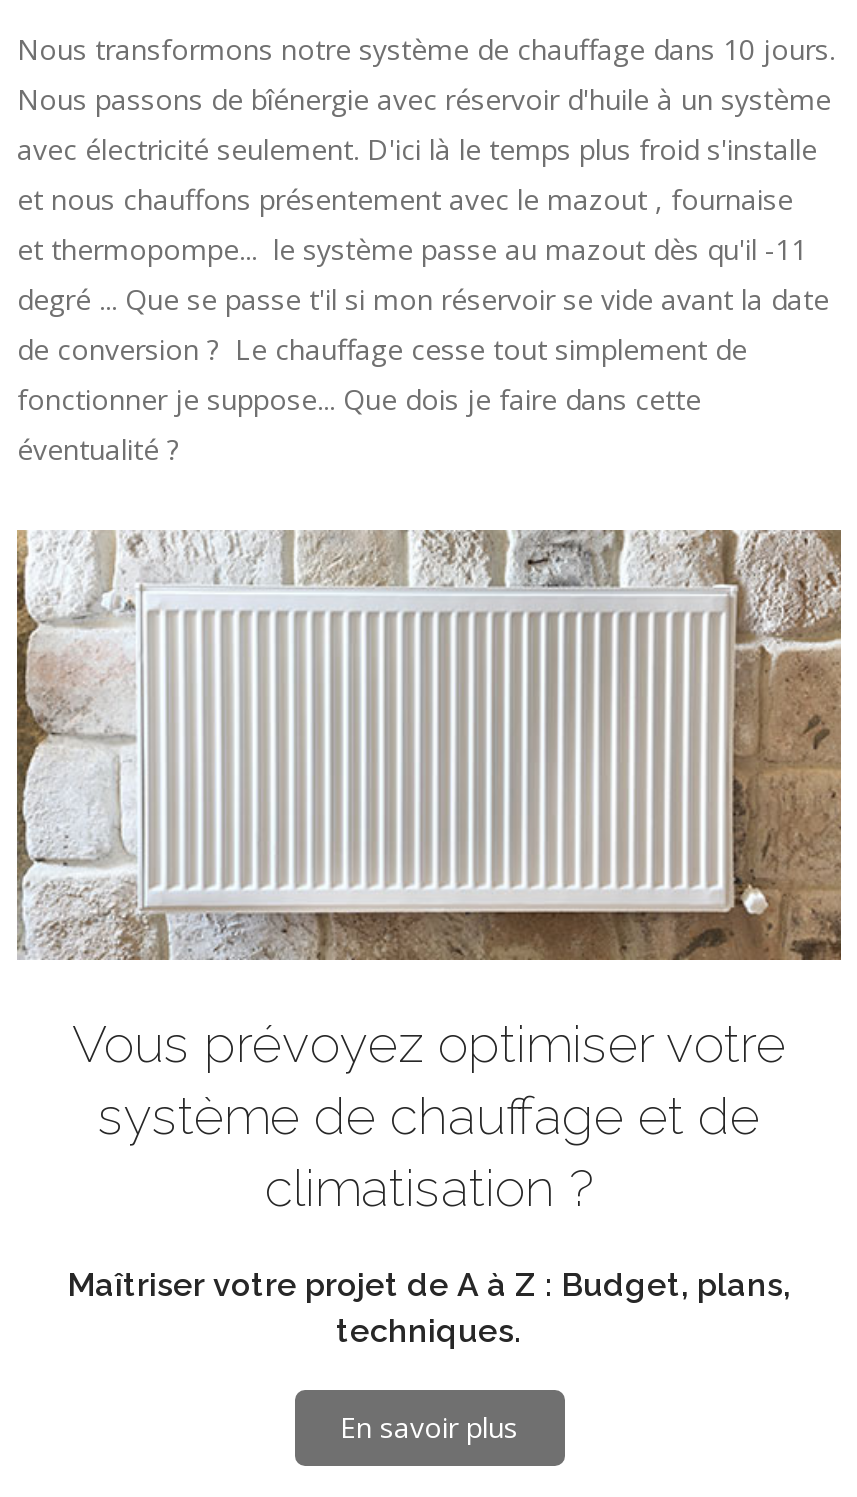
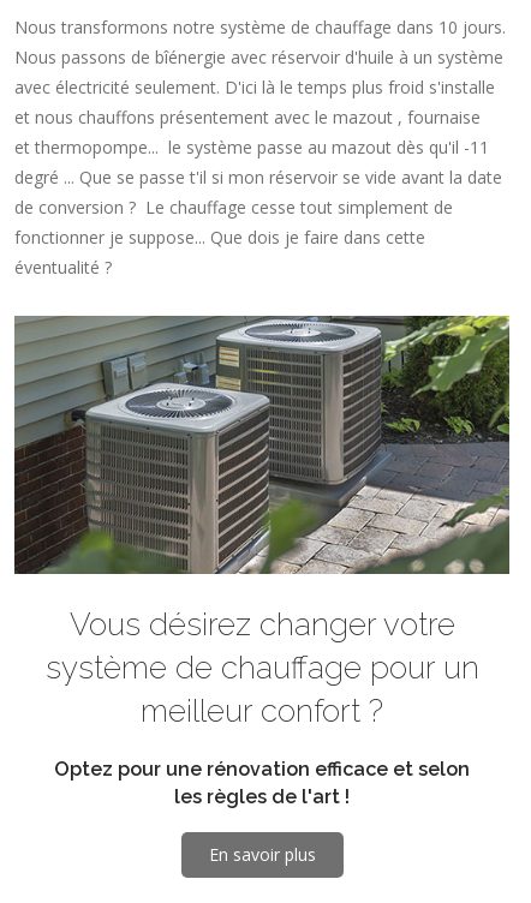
- [image]
- Vous prévoyez optimiser votre
- système de chauffage et de
- climatisation ?
+ [image]
+ Vous désirez changer votre
+ système de chauffage pour un
+ meilleur confort ?

- Maîtriser votre projet de A à Z : Budget, plans,
- techniques.
+ Optez pour une rénovation efficace et selon
+ les règles de l'art !
